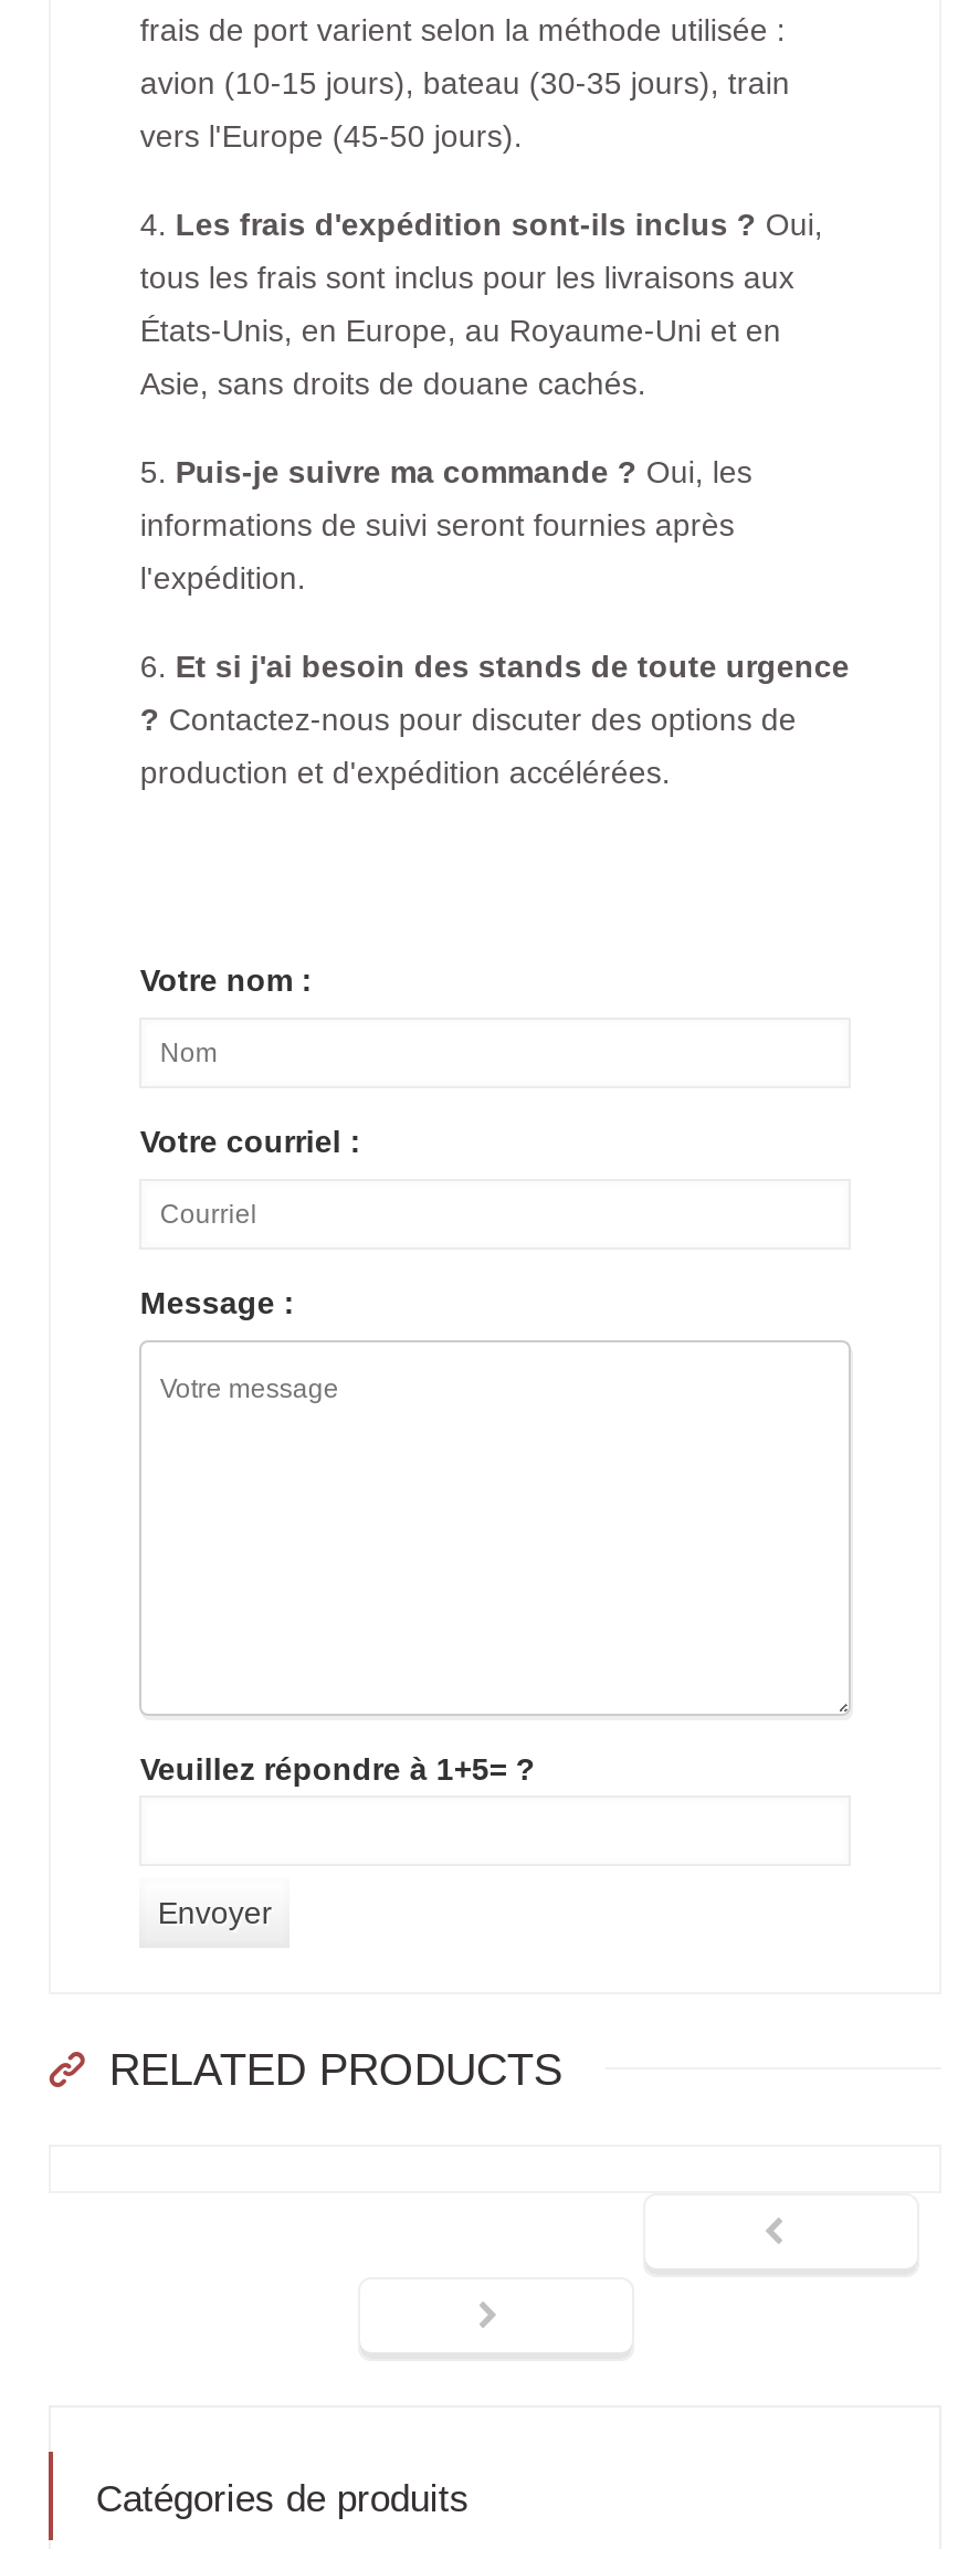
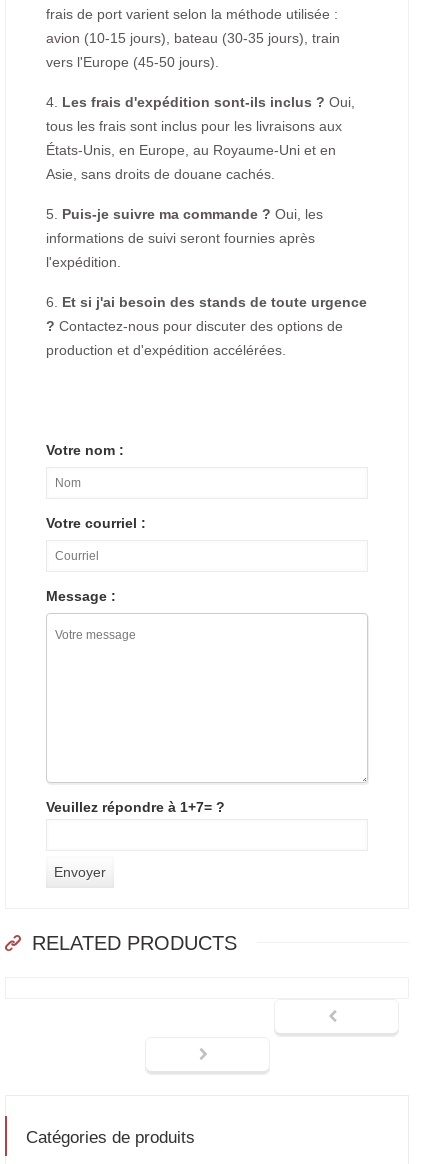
- Veuillez répondre à 1+5= ?
+ Veuillez répondre à 1+7= ?
